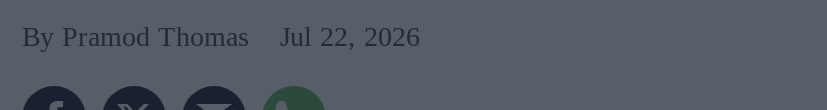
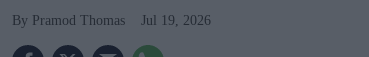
- Pramod Thomas Jul 22, 2026
+ Pramod Thomas Jul 19, 2026
